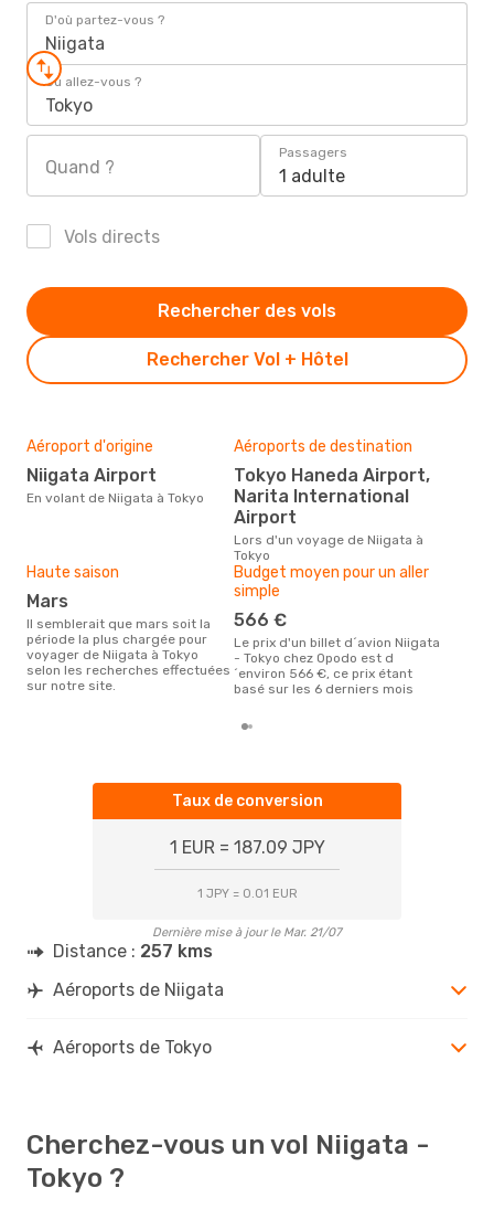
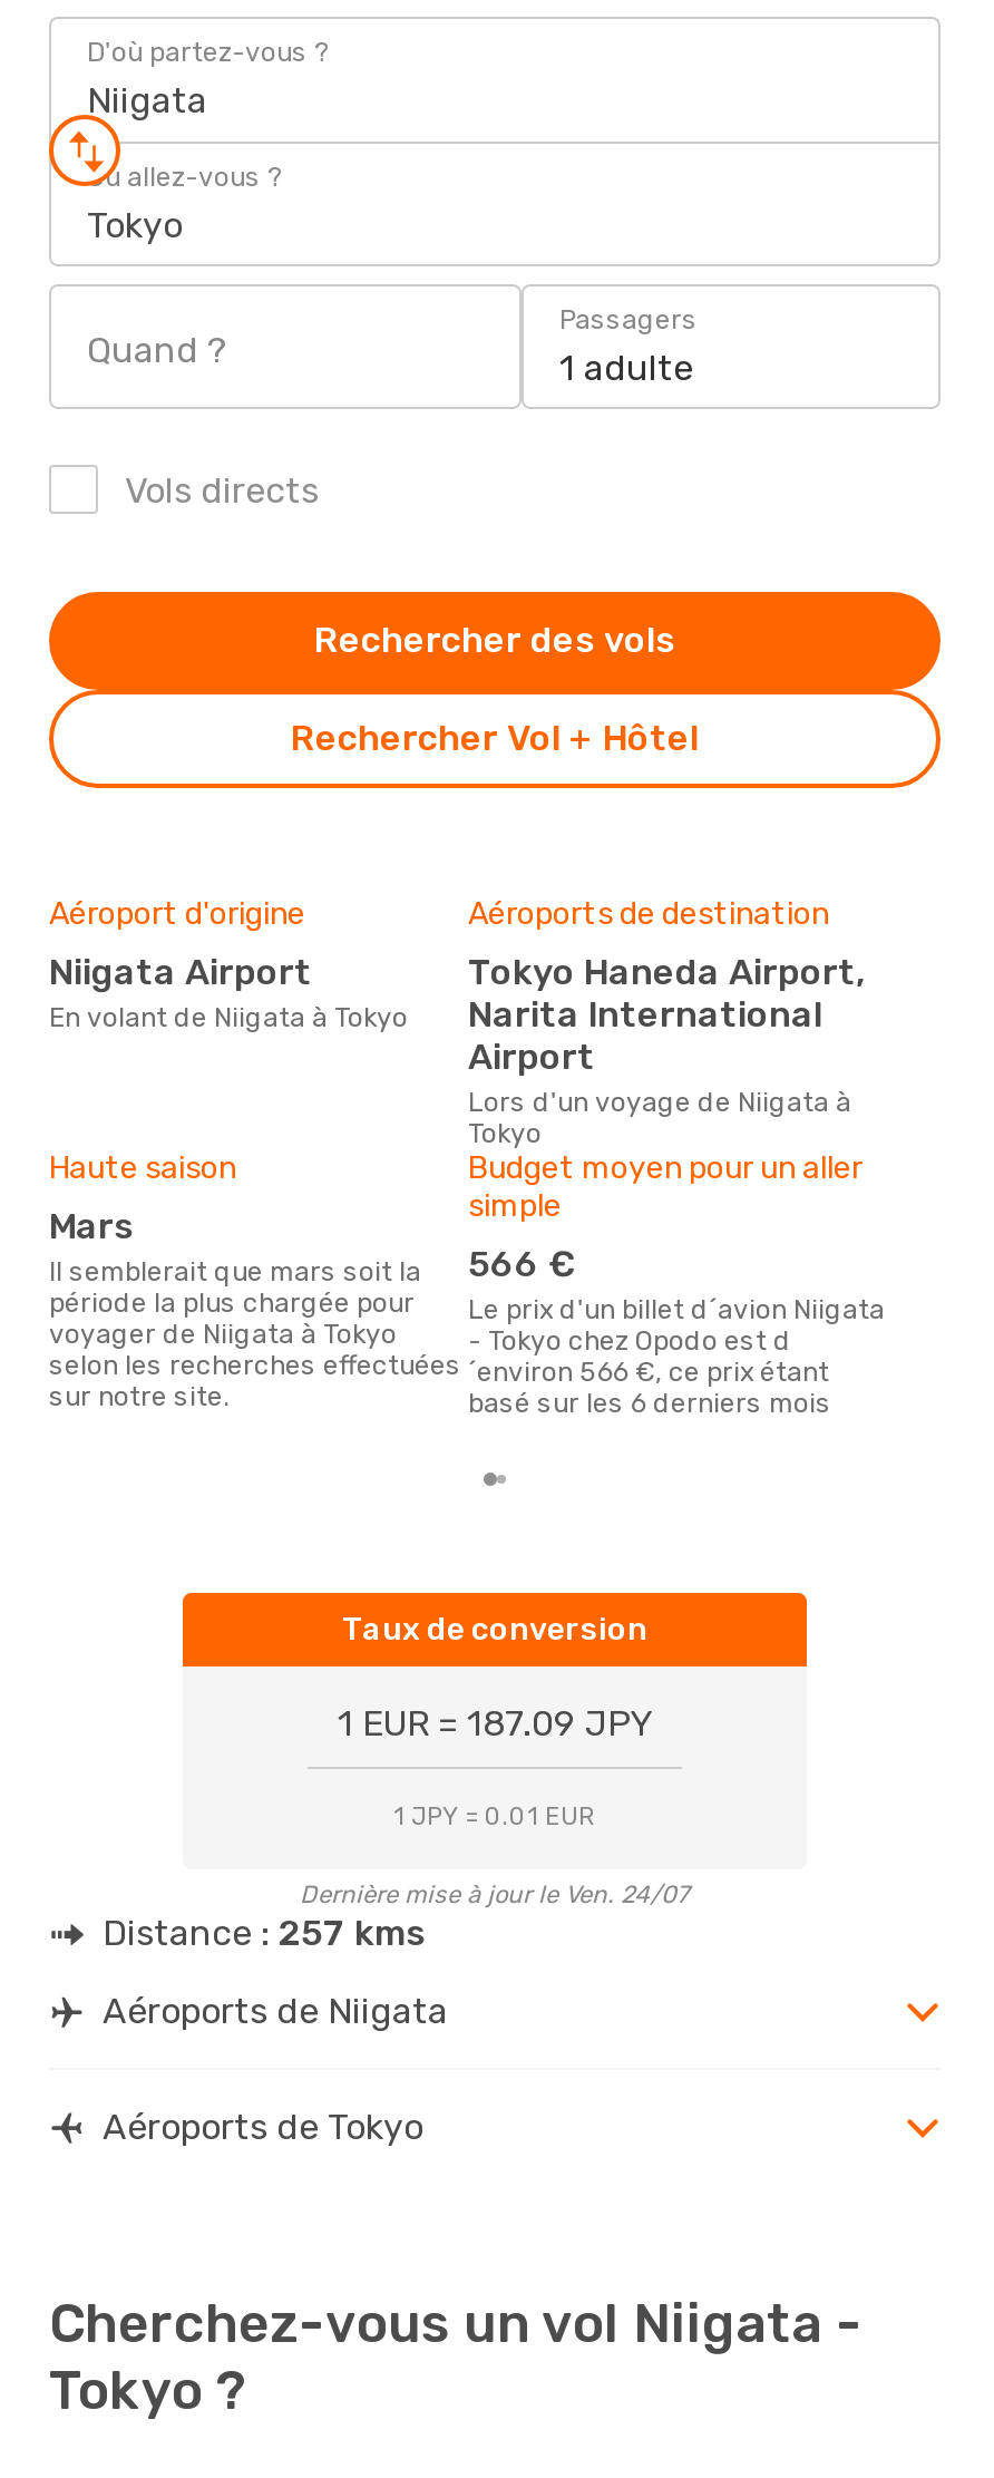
- Dernière mise à jour le Mar. 21/07
+ Dernière mise à jour le Ven. 24/07
